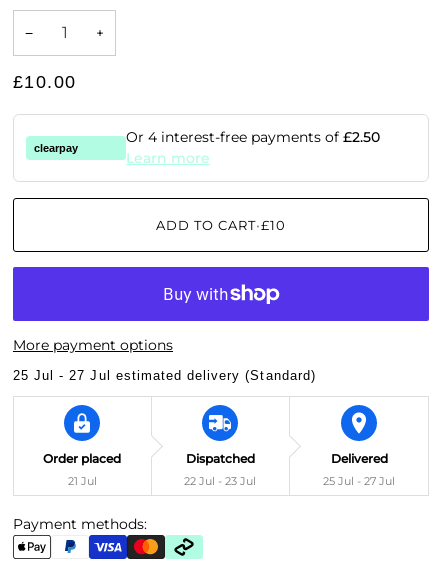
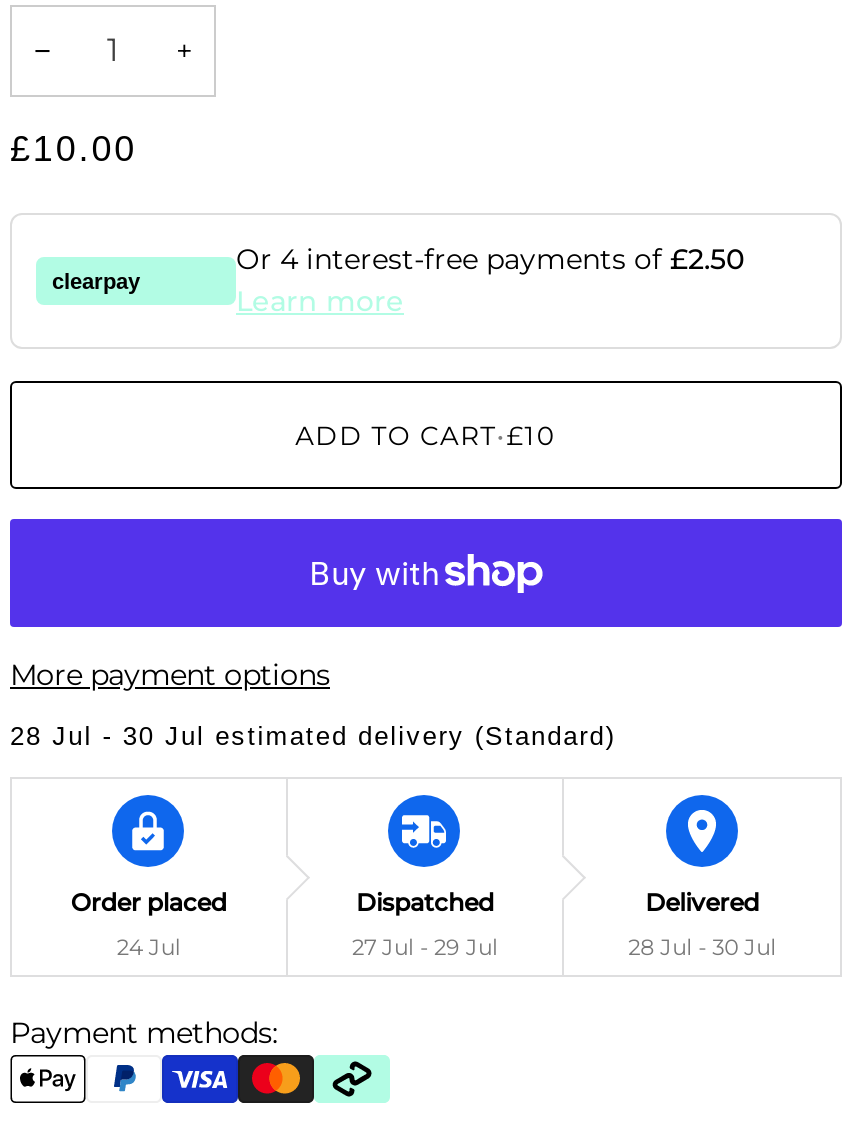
- 25 Jul - 27 Jul estimated delivery (Standard)
+ 28 Jul - 30 Jul estimated delivery (Standard)

- 21 Jul
+ 24 Jul

- 22 Jul - 23 Jul
+ 27 Jul - 29 Jul

- 25 Jul - 27 Jul
+ 28 Jul - 30 Jul
